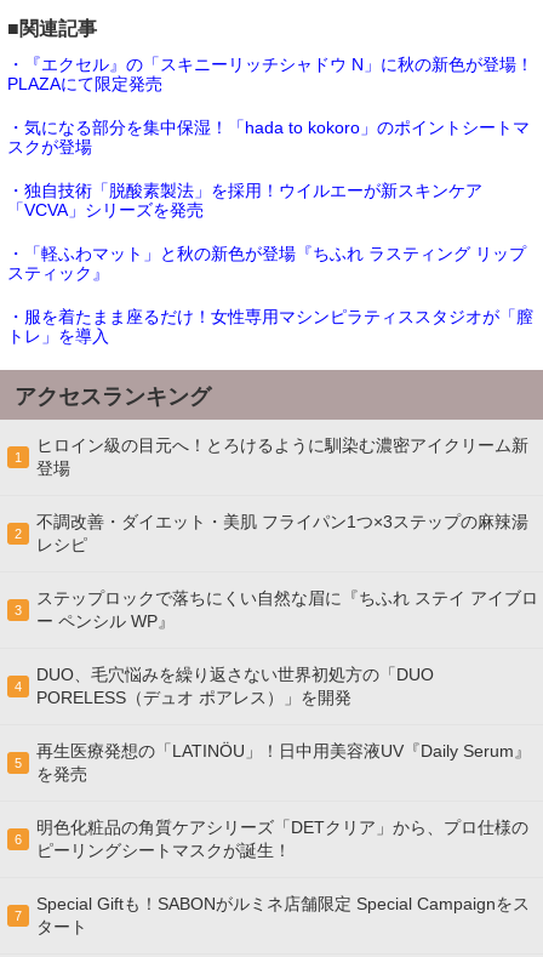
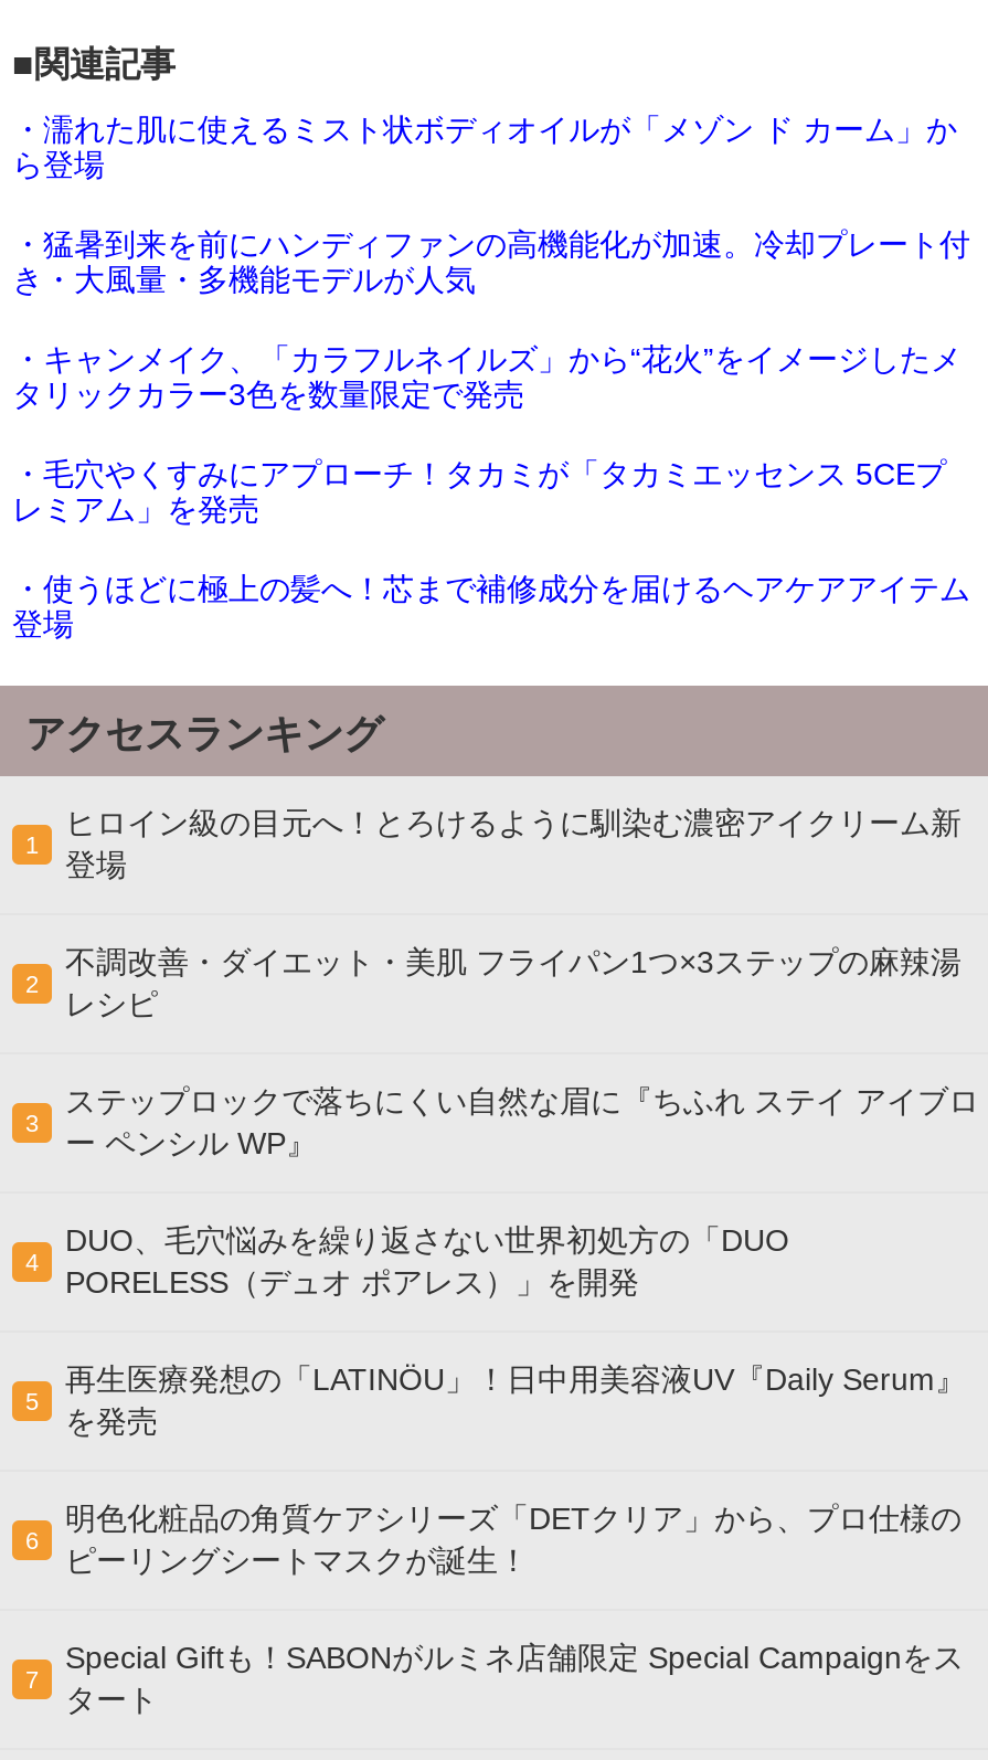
- ・『エクセル』の「スキニーリッチシャドウ N」に秋の新色が登場！
- PLAZAにて限定発売
+ ・濡れた肌に使えるミスト状ボディオイルが「メゾン ド カーム」か
+ ら登場

- ・気になる部分を集中保湿！「hada to kokoro」のポイントシートマ
- スクが登場
+ ・猛暑到来を前にハンディファンの高機能化が加速。冷却プレート付
+ き・大風量・多機能モデルが人気

- ・独自技術「脱酸素製法」を採用！ウイルエーが新スキンケア
- 「VCVA」シリーズを発売
+ ・キャンメイク、「カラフルネイルズ」から“花火”をイメージしたメ
+ タリックカラー3色を数量限定で発売

- ・「軽ふわマット」と秋の新色が登場『ちふれ ラスティング リップ
- スティック』
+ ・毛穴やくすみにアプローチ！タカミが「タカミエッセンス 5CEプ
+ レミアム」を発売

- ・服を着たまま座るだけ！女性専用マシンピラティススタジオが「膣
- トレ」を導入
+ ・使うほどに極上の髪へ！芯まで補修成分を届けるヘアケアアイテム
+ 登場
